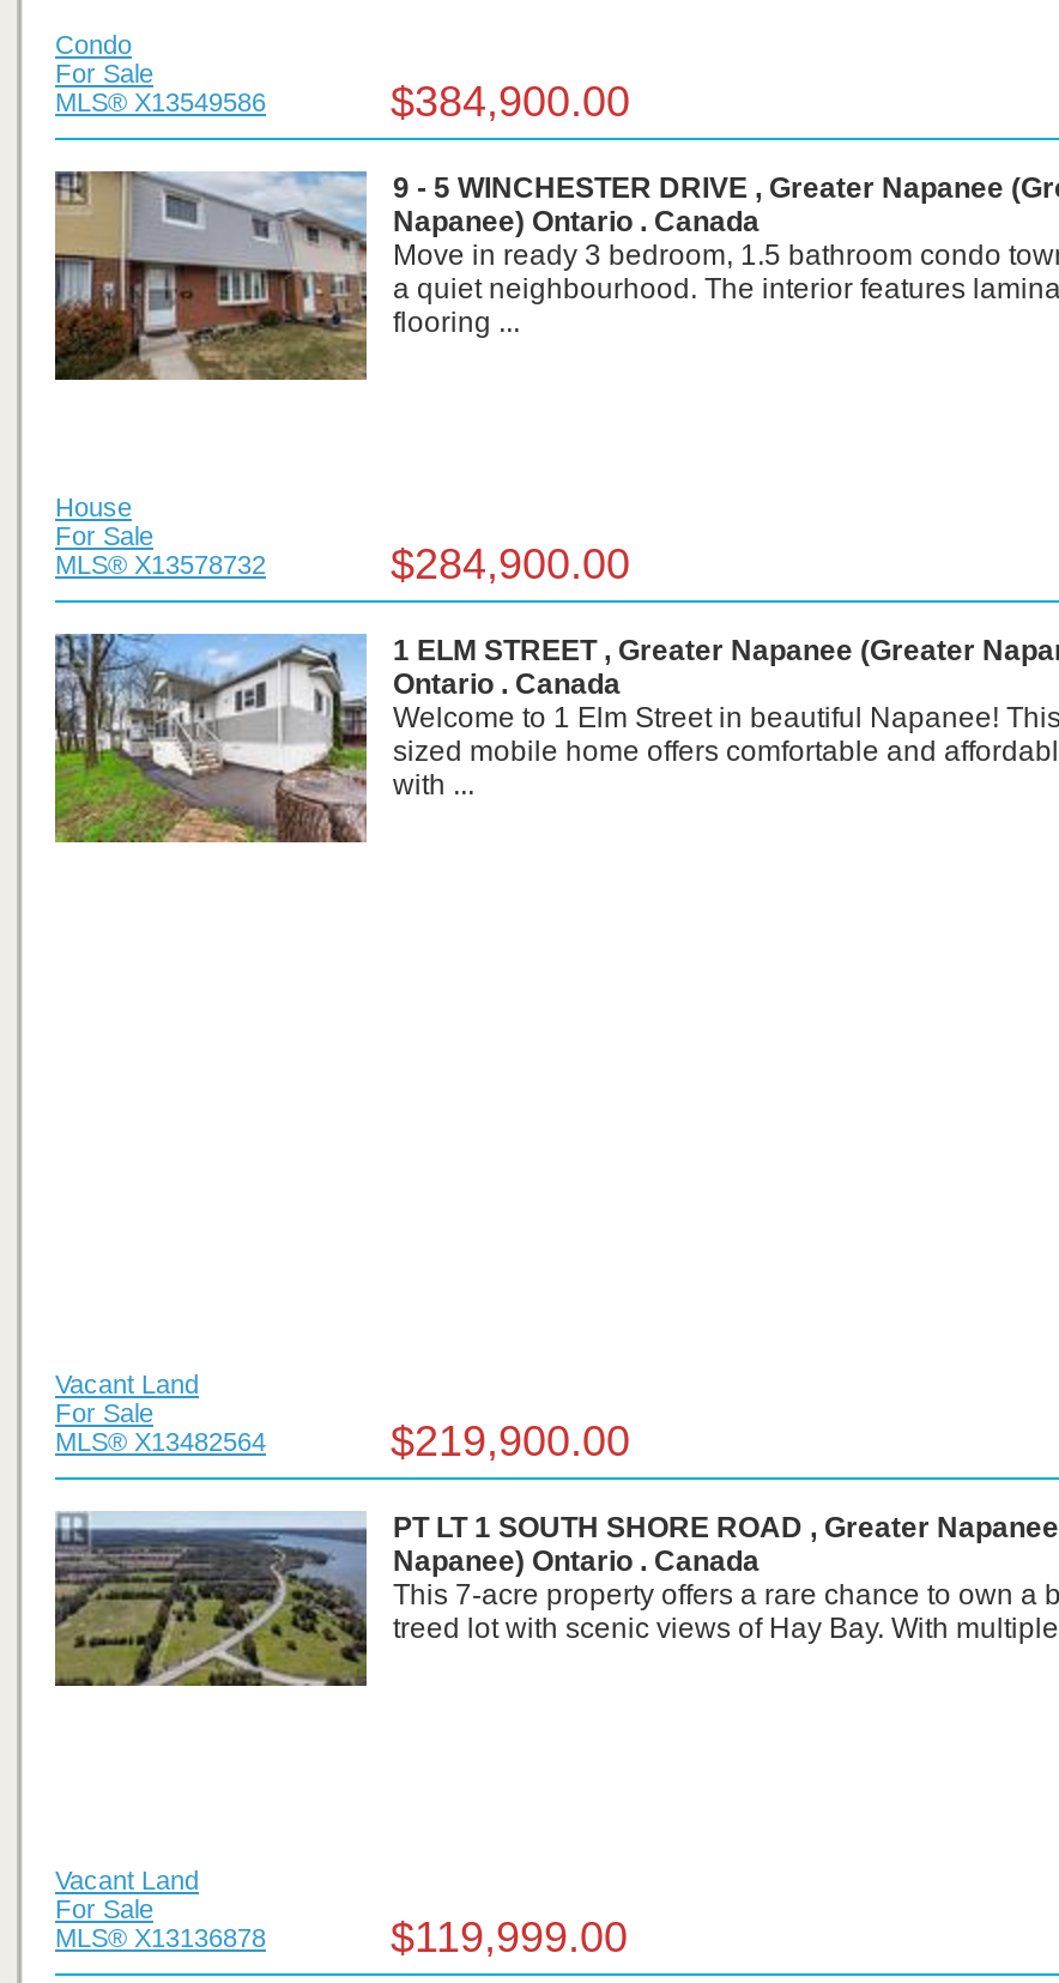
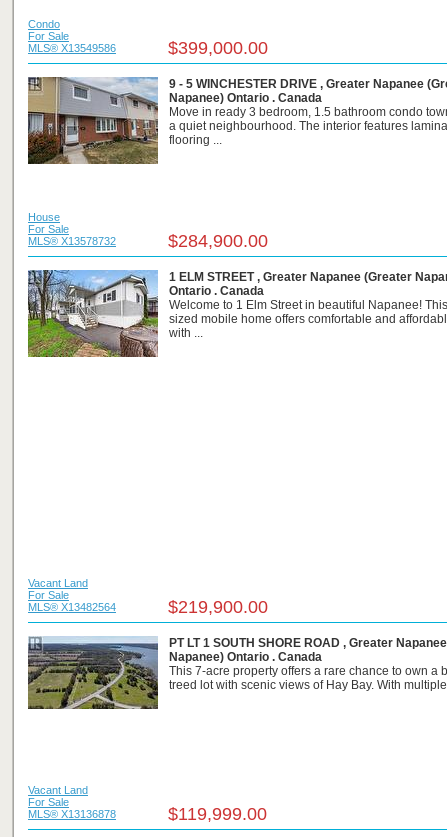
- $384,900.00
+ $399,000.00
